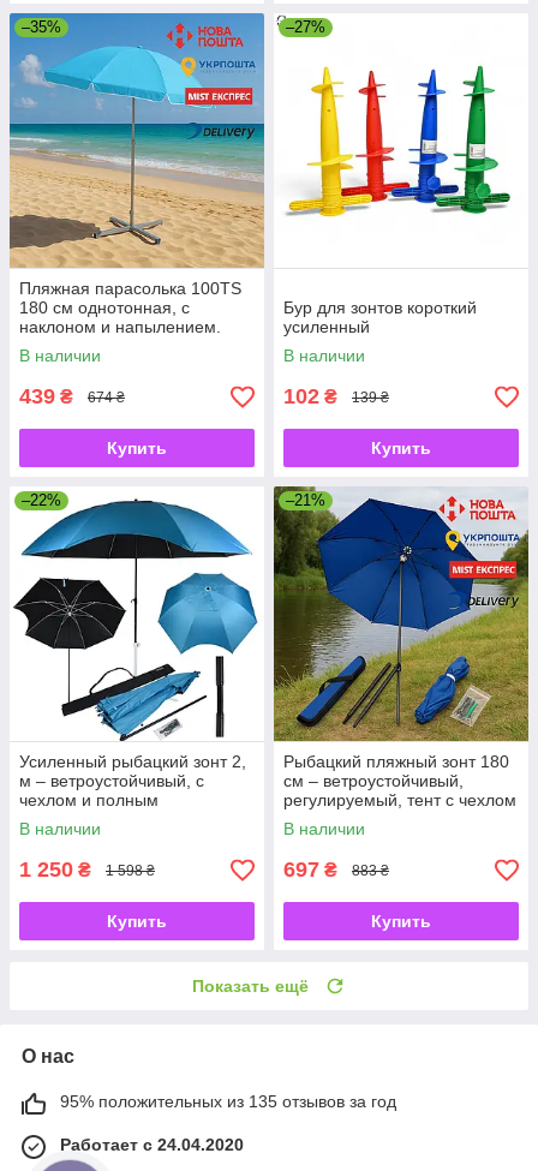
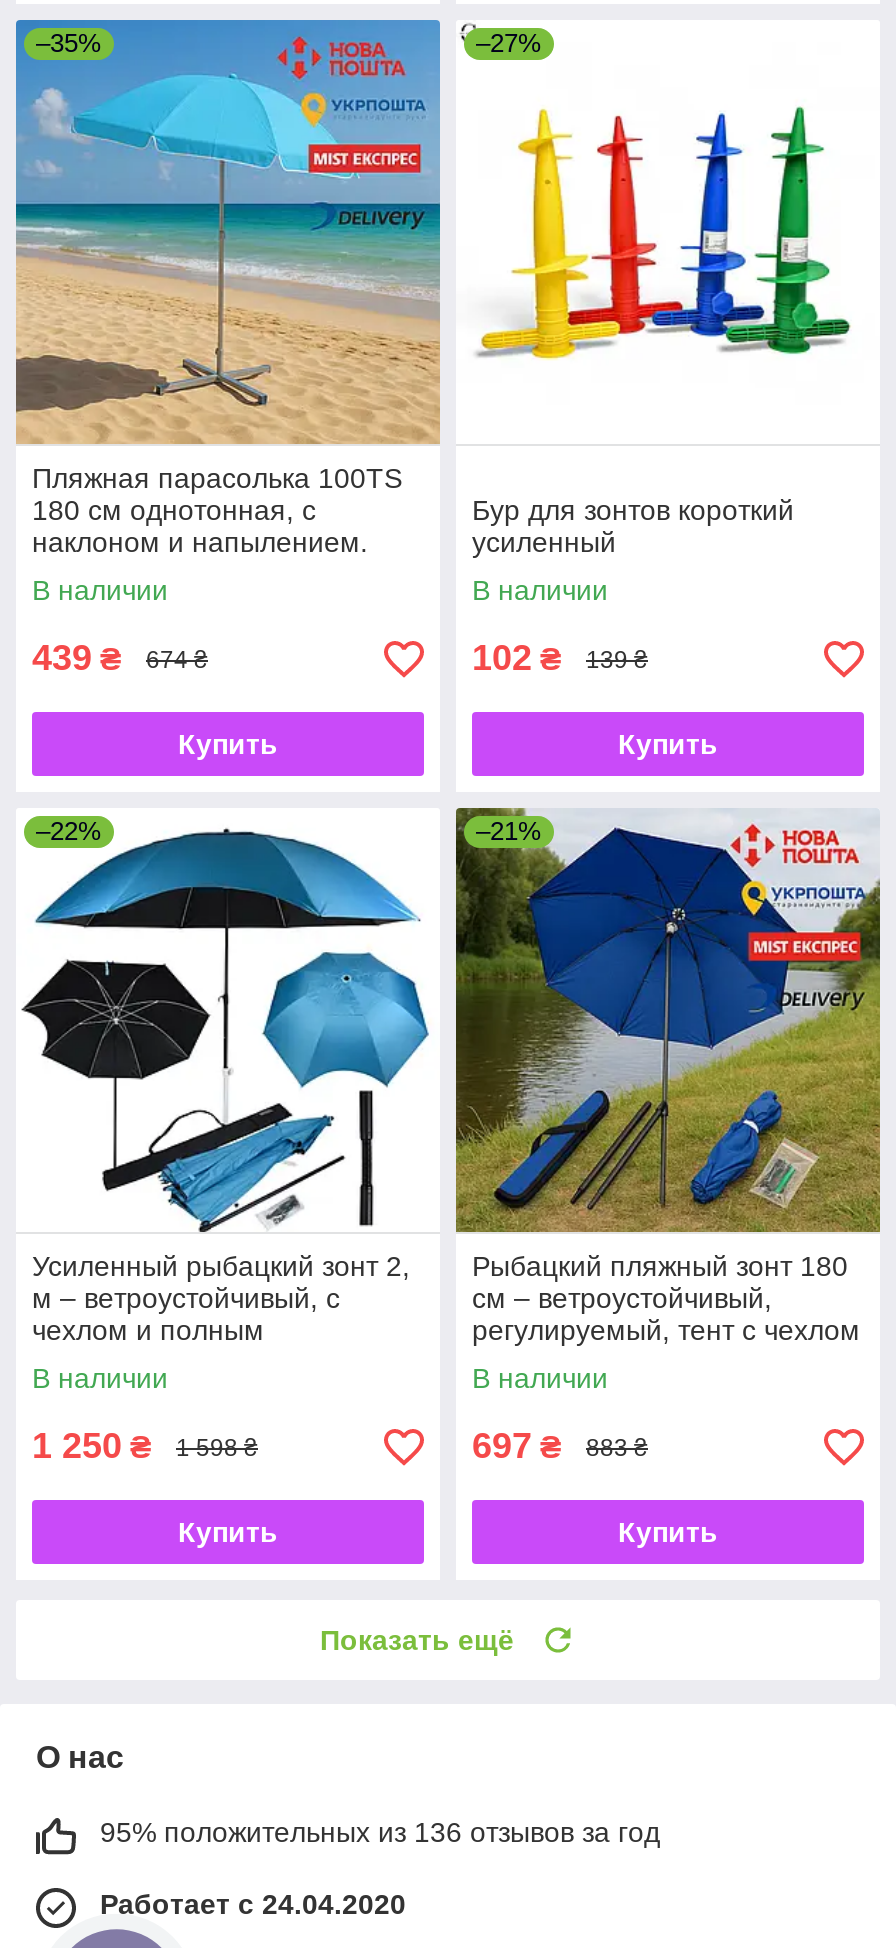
- 95% положительных из 135 отзывов за год
+ 95% положительных из 136 отзывов за год
